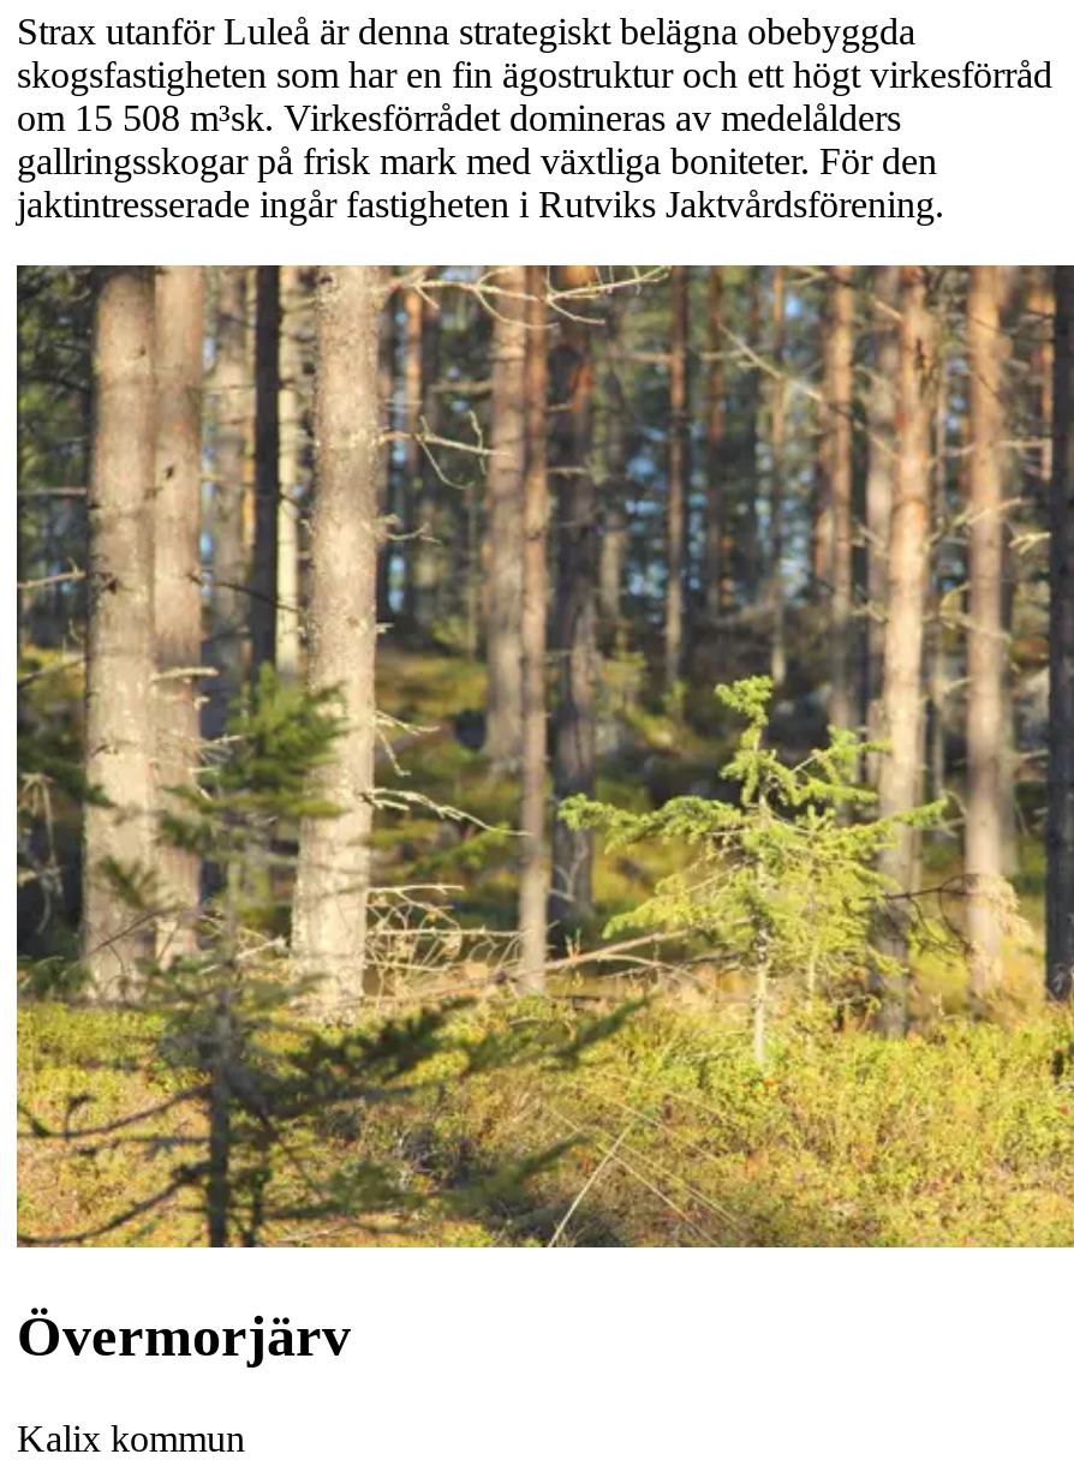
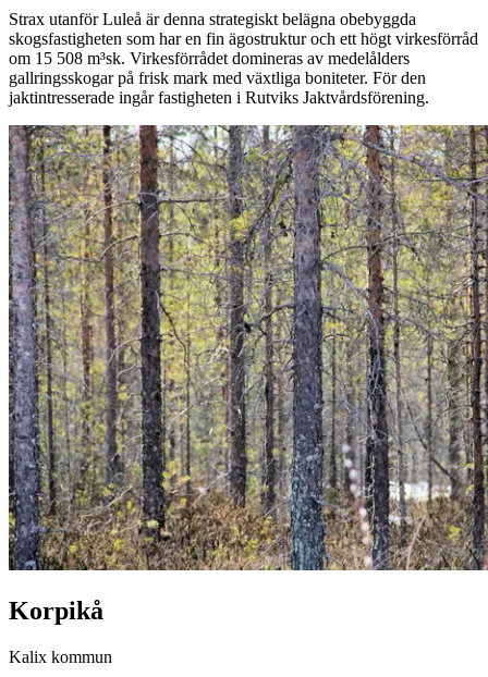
- [image]
- Övermorjärv
+ [image]
+ Korpikå
